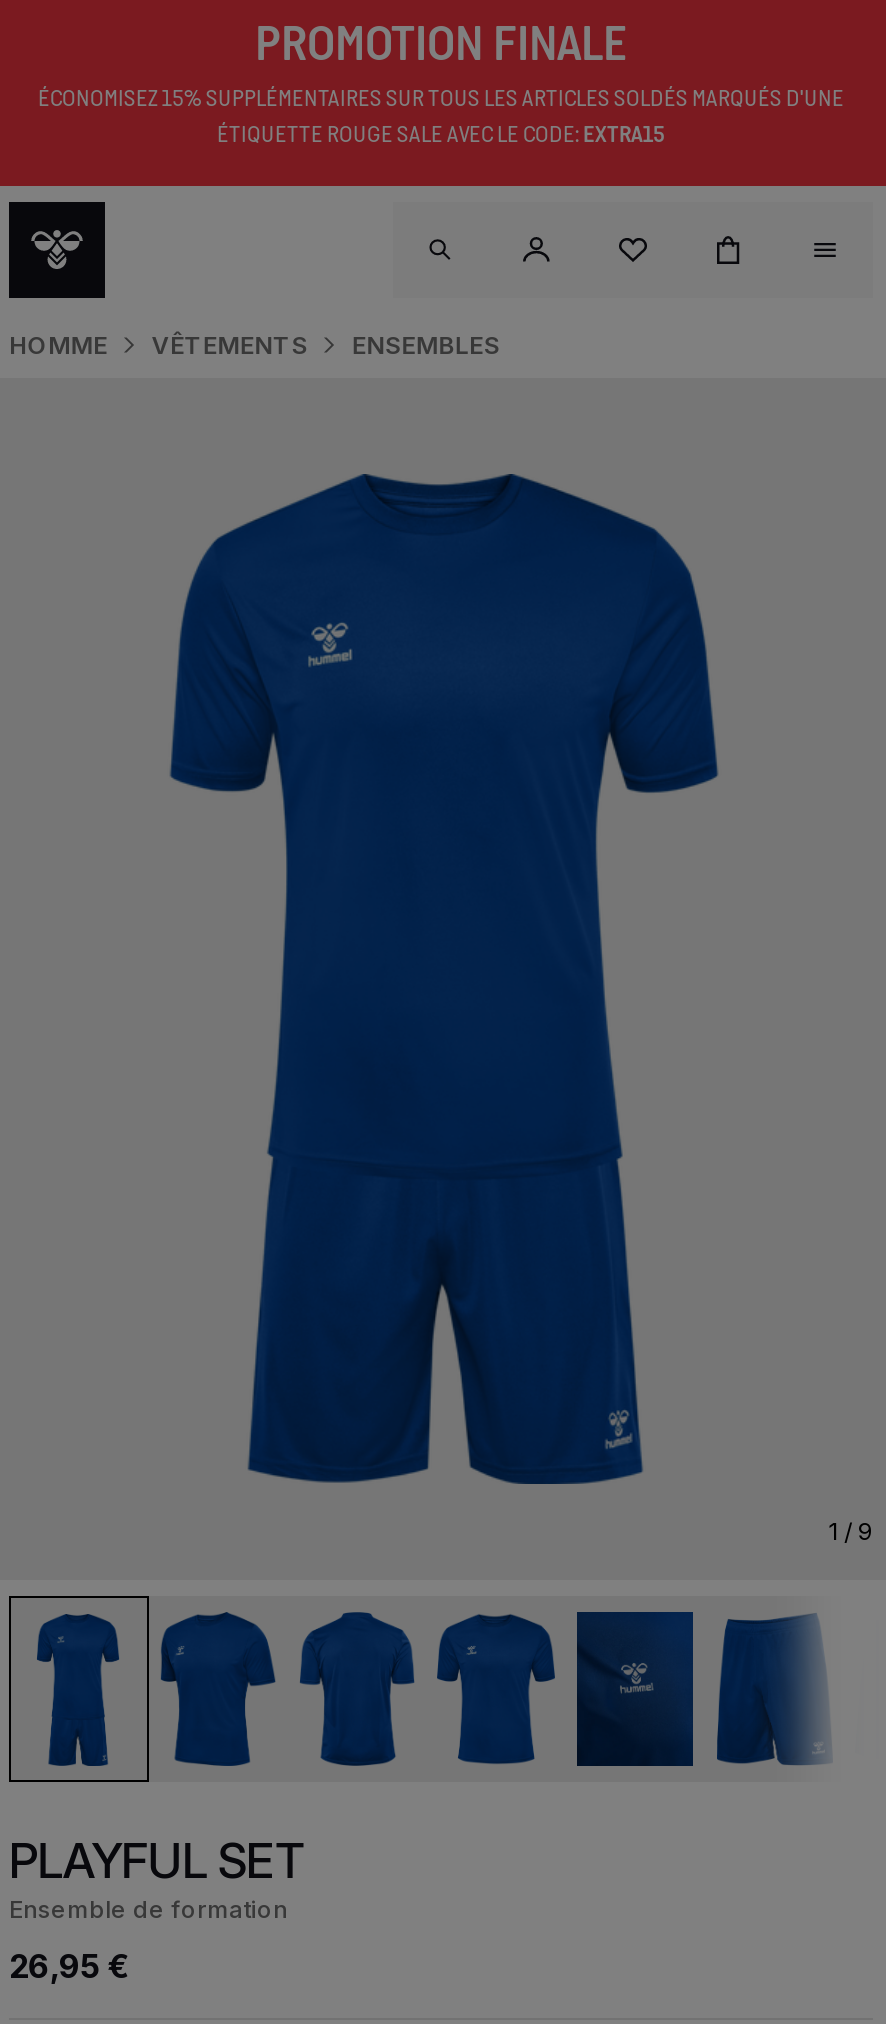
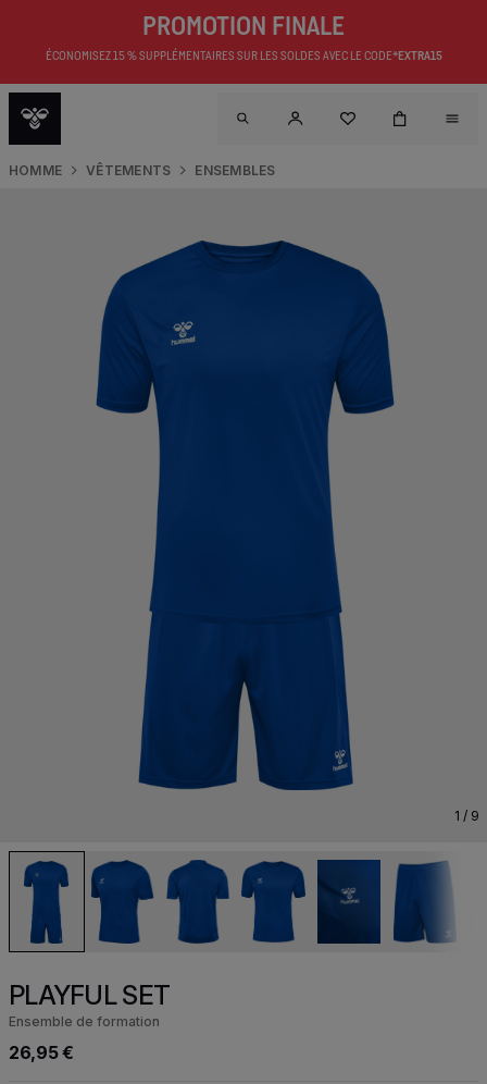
- ÉCONOMISEZ 15% SUPPLÉMENTAIRES SUR TOUS LES ARTICLES SOLDÉS MARQUÉS D'UNE
- ÉTIQUETTE ROUGE SALE AVEC LE CODE: EXTRA15
+ ÉCONOMISEZ 15 % SUPPLÉMENTAIRES SUR LES SOLDES AVEC LE CODE*EXTRA15
